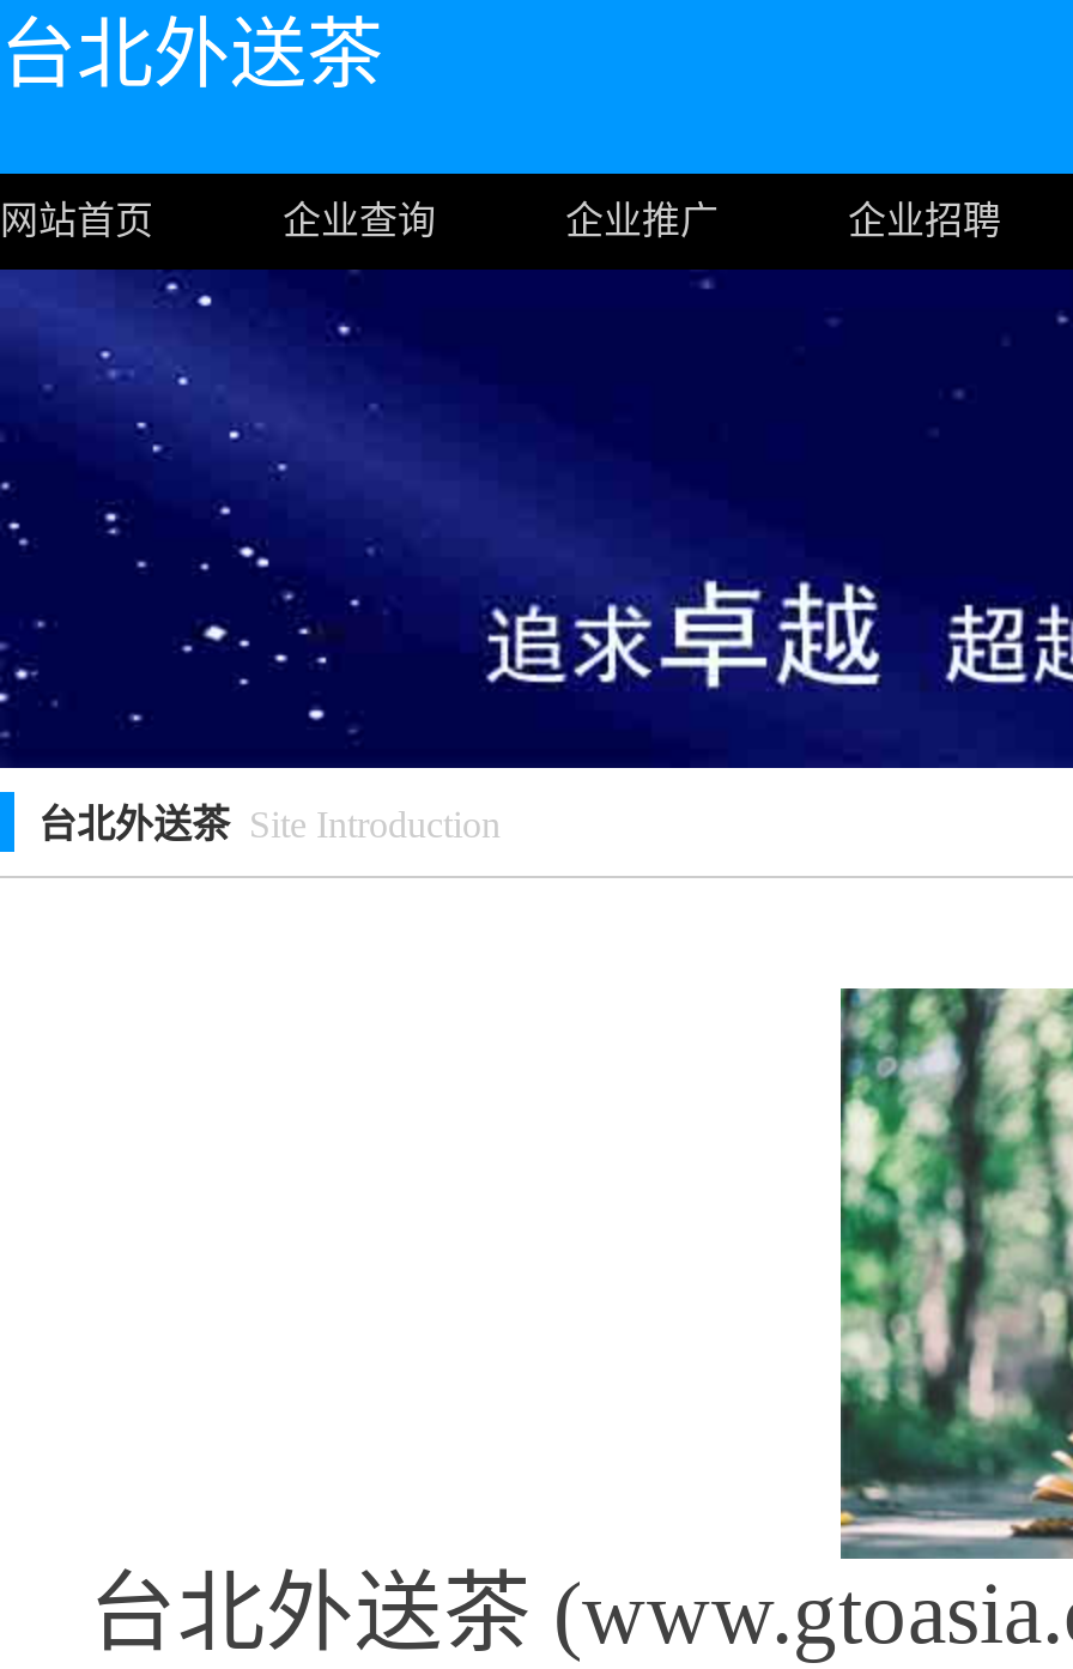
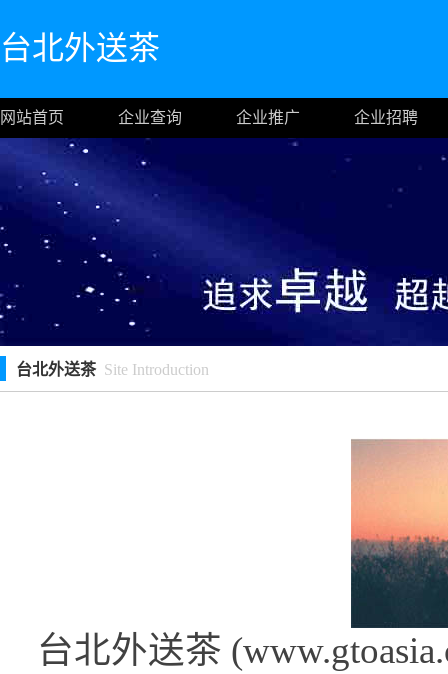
- [image]
+ [image]
